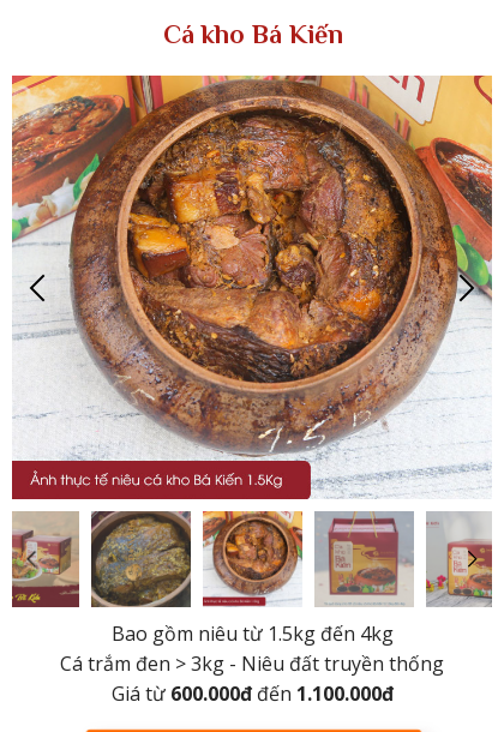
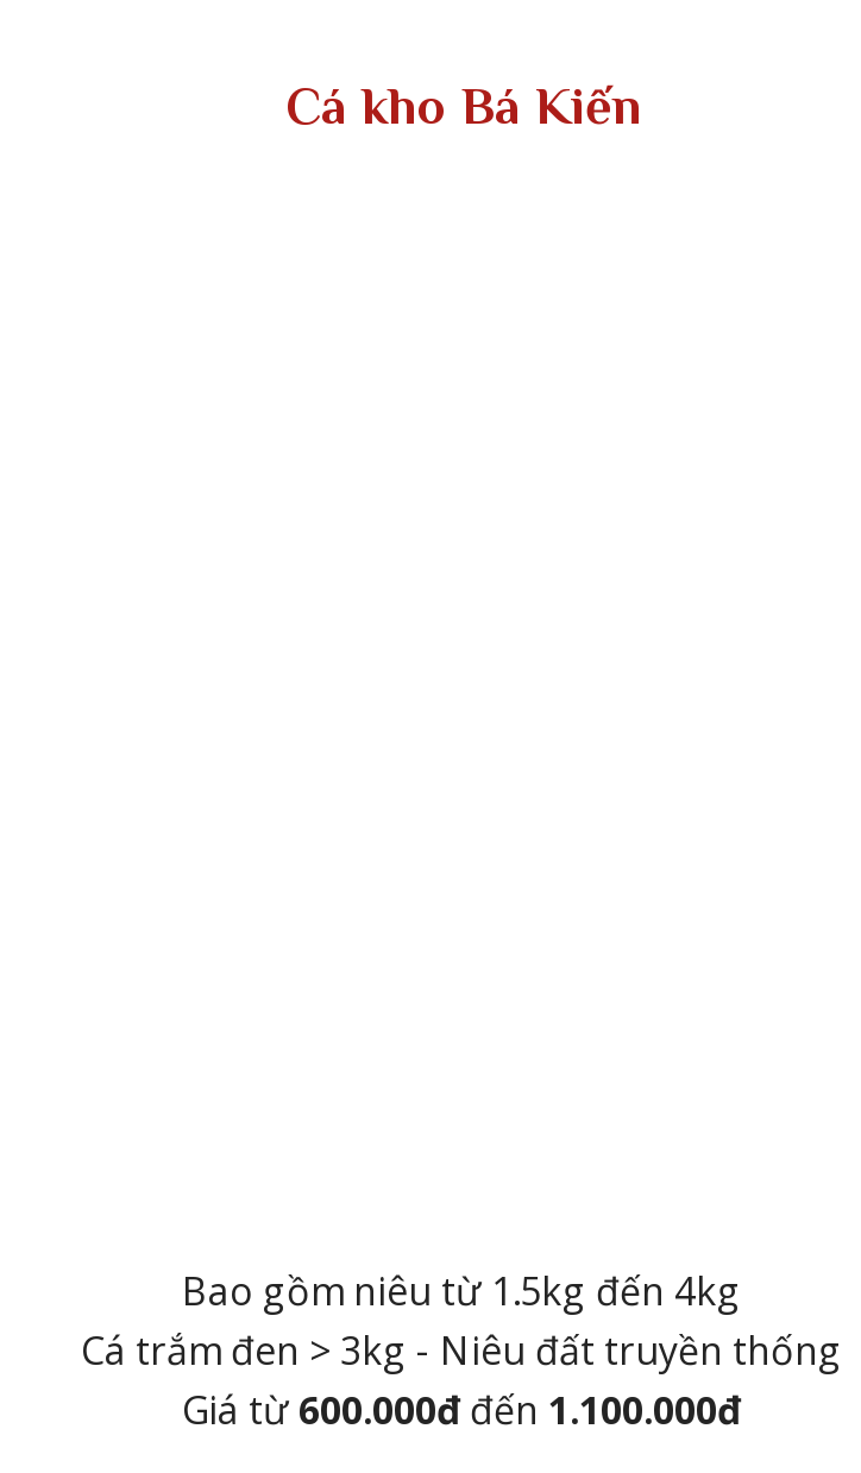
- [image]

- [image]

- [image]

- [image]

- [image]

- [image]
